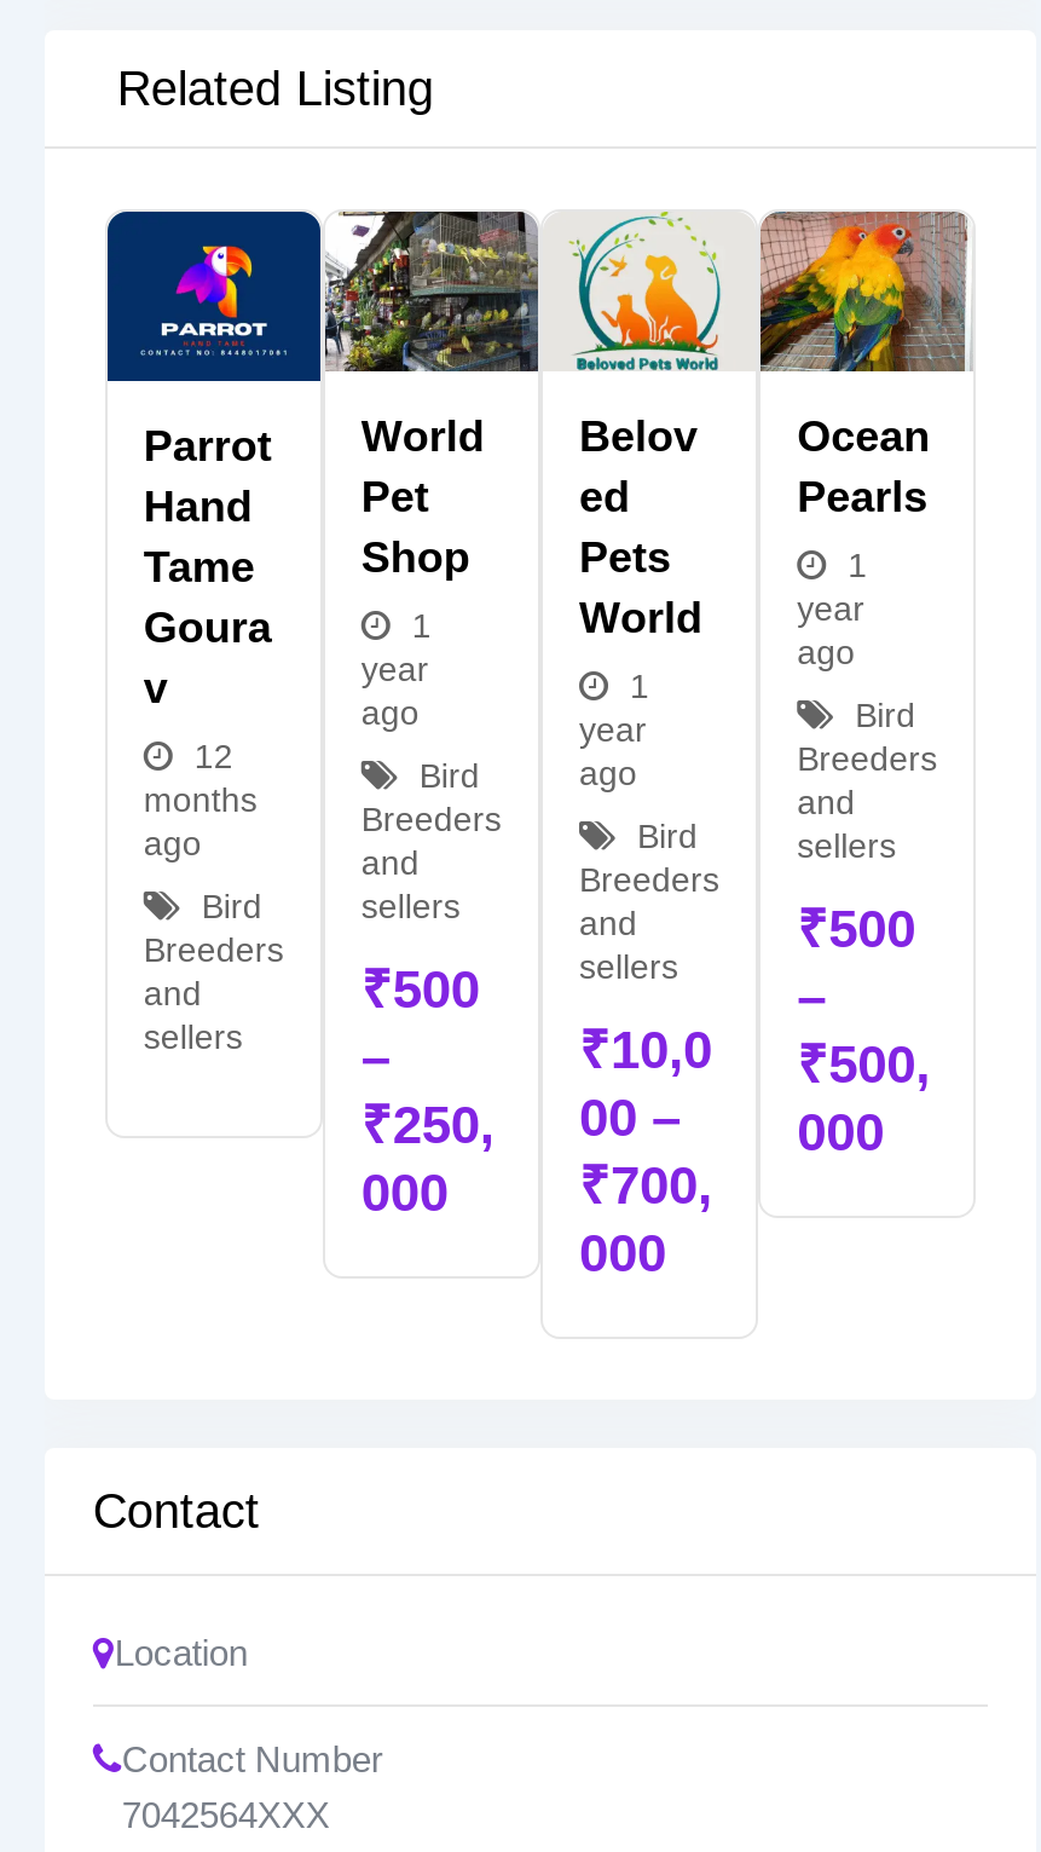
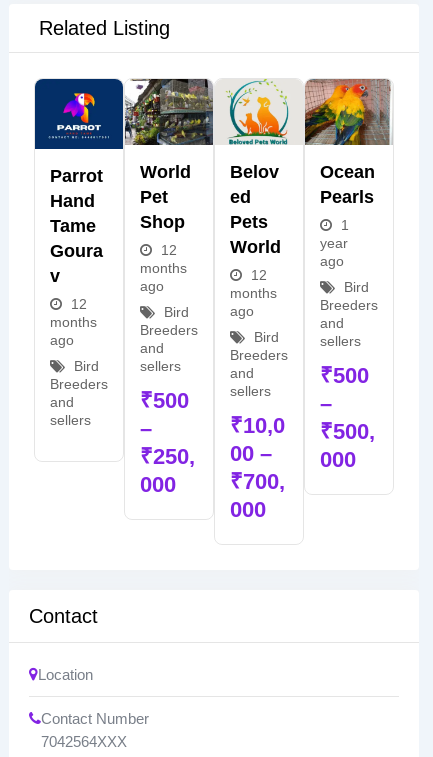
- 1
- year
+ 12
+ months

- 1
- year
+ 12
+ months
